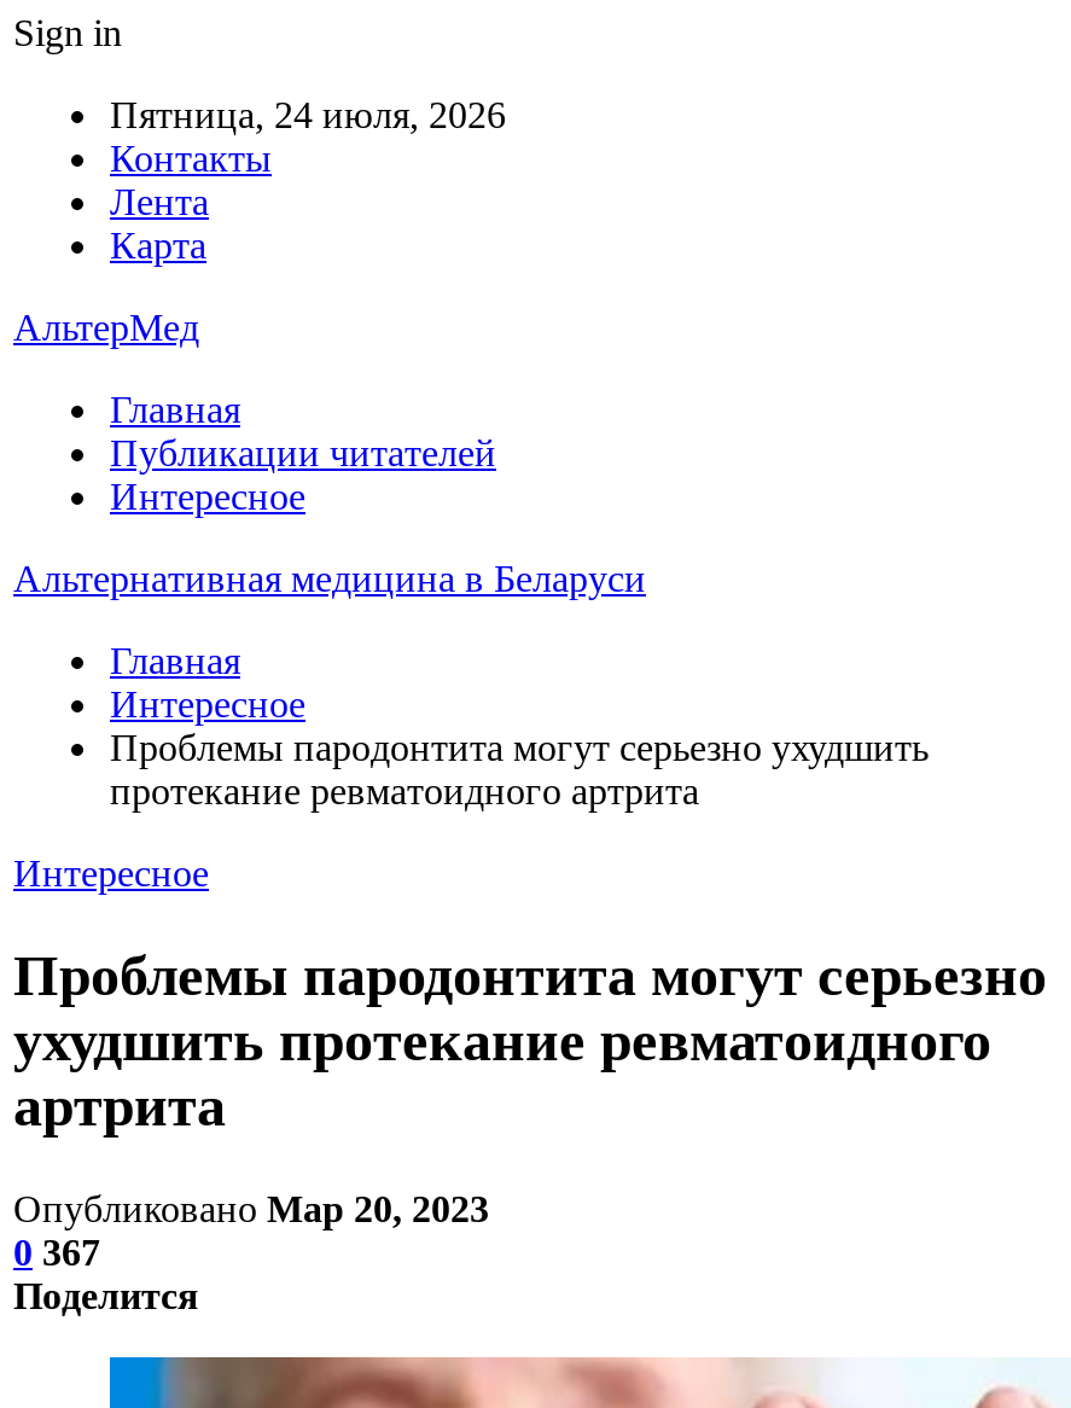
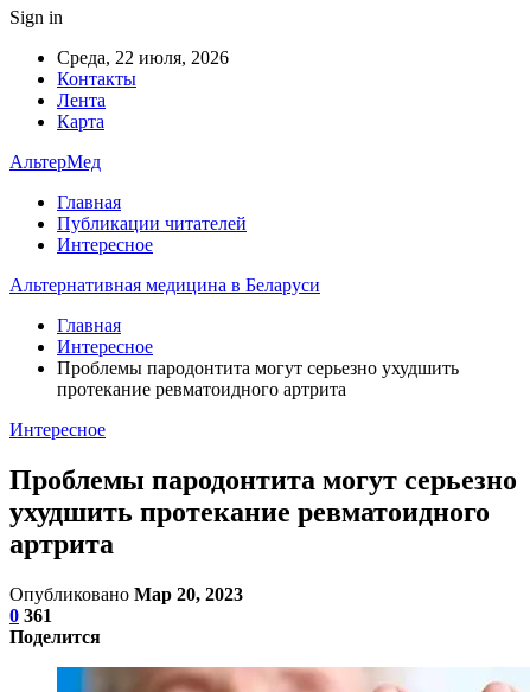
- Пятница, 24 июля, 2026
+ Среда, 22 июля, 2026

- 0 367
+ 0 361
